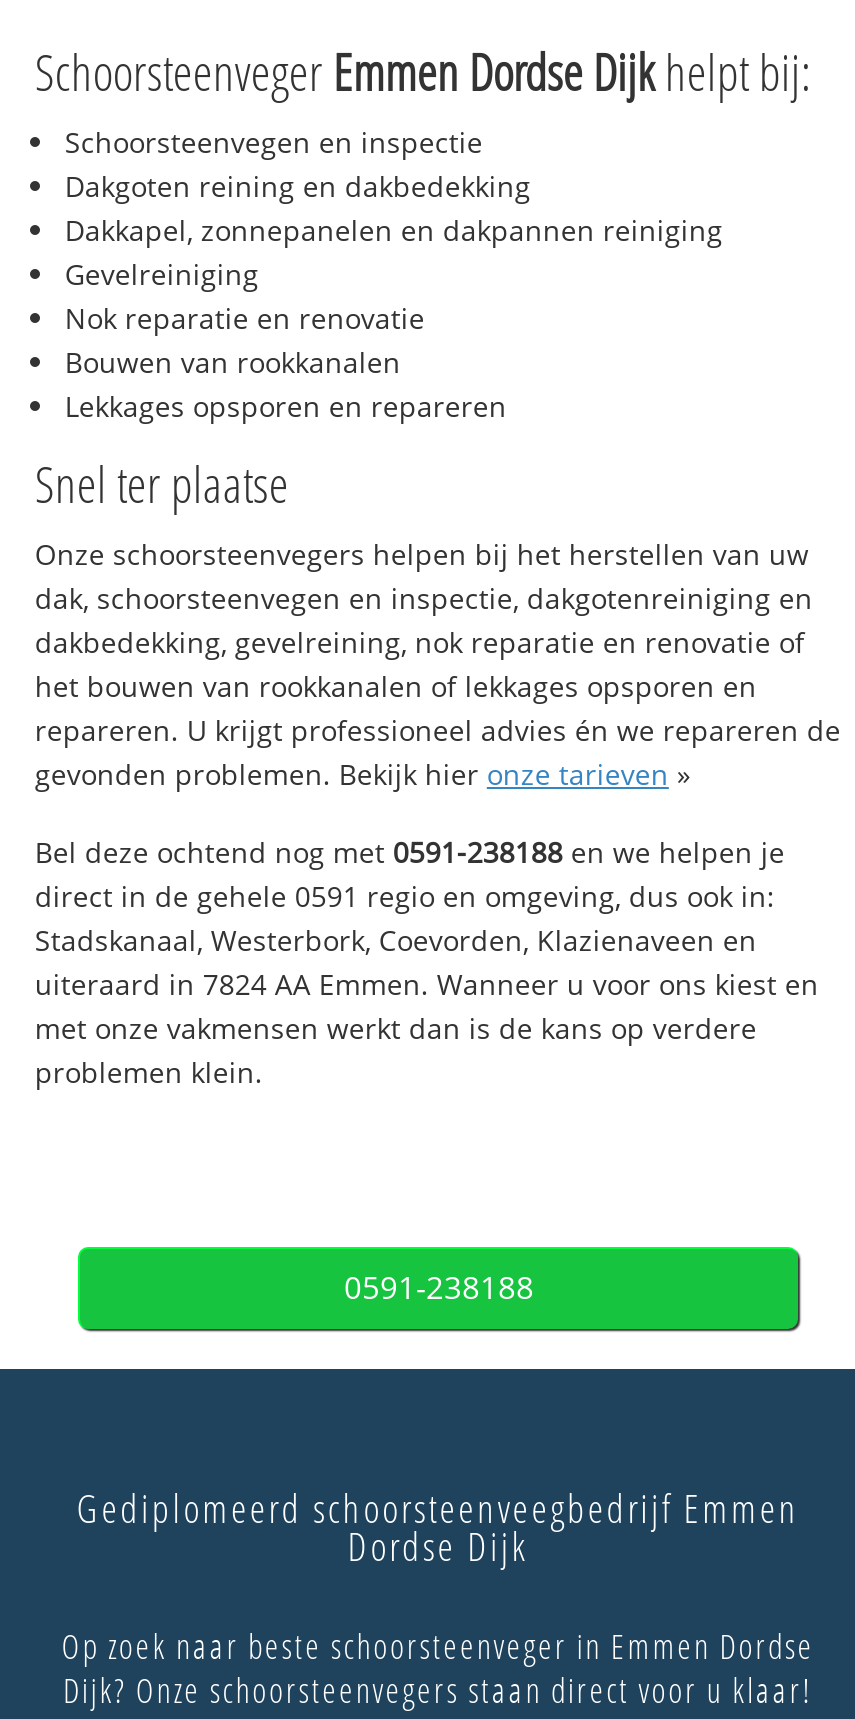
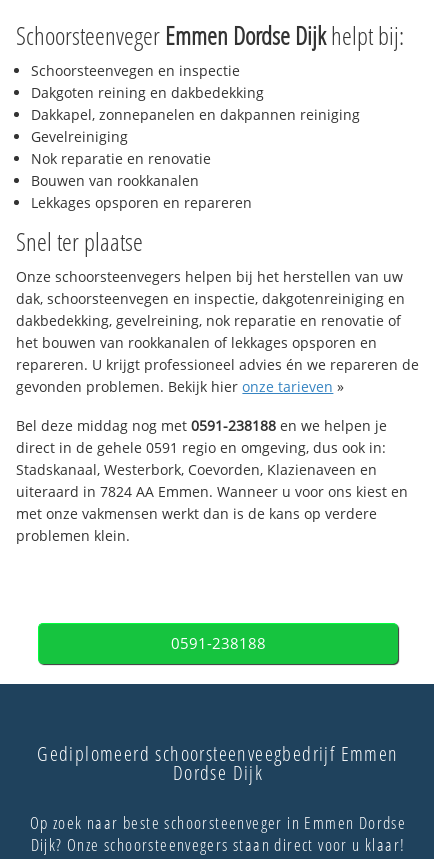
- Bel deze ochtend nog met 0591-238188 en we helpen je
+ Bel deze middag nog met 0591-238188 en we helpen je
